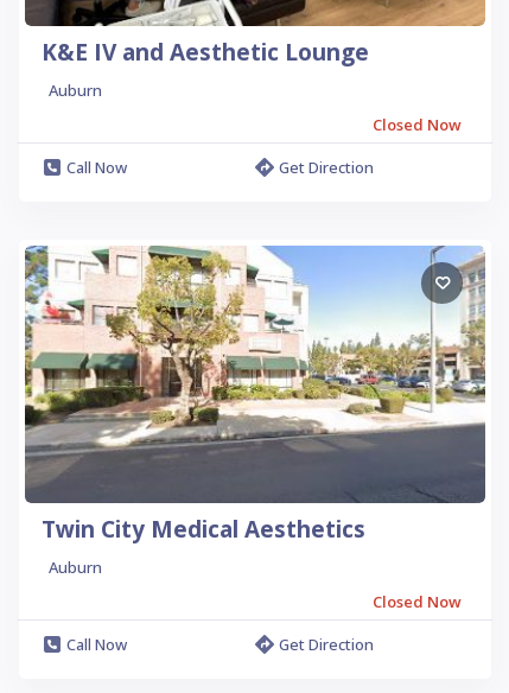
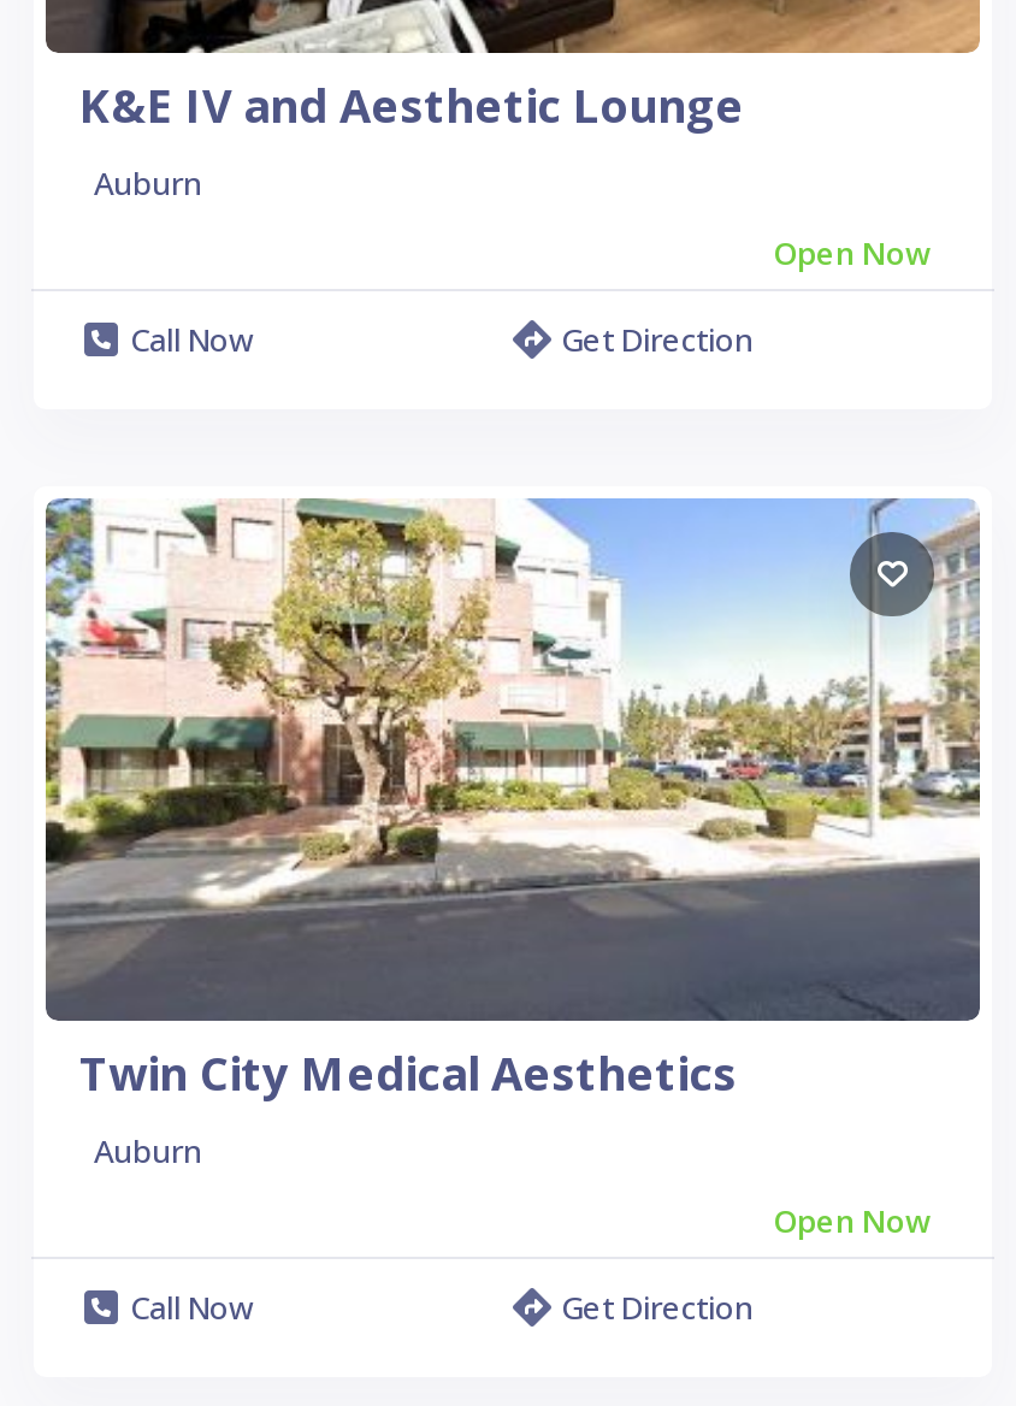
- Closed Now
+ Open Now

- Closed Now
+ Open Now
